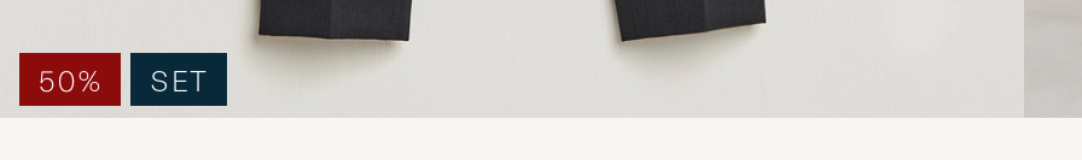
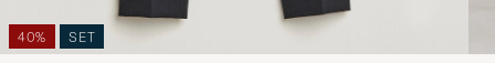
- 50% SET
+ 40% SET
